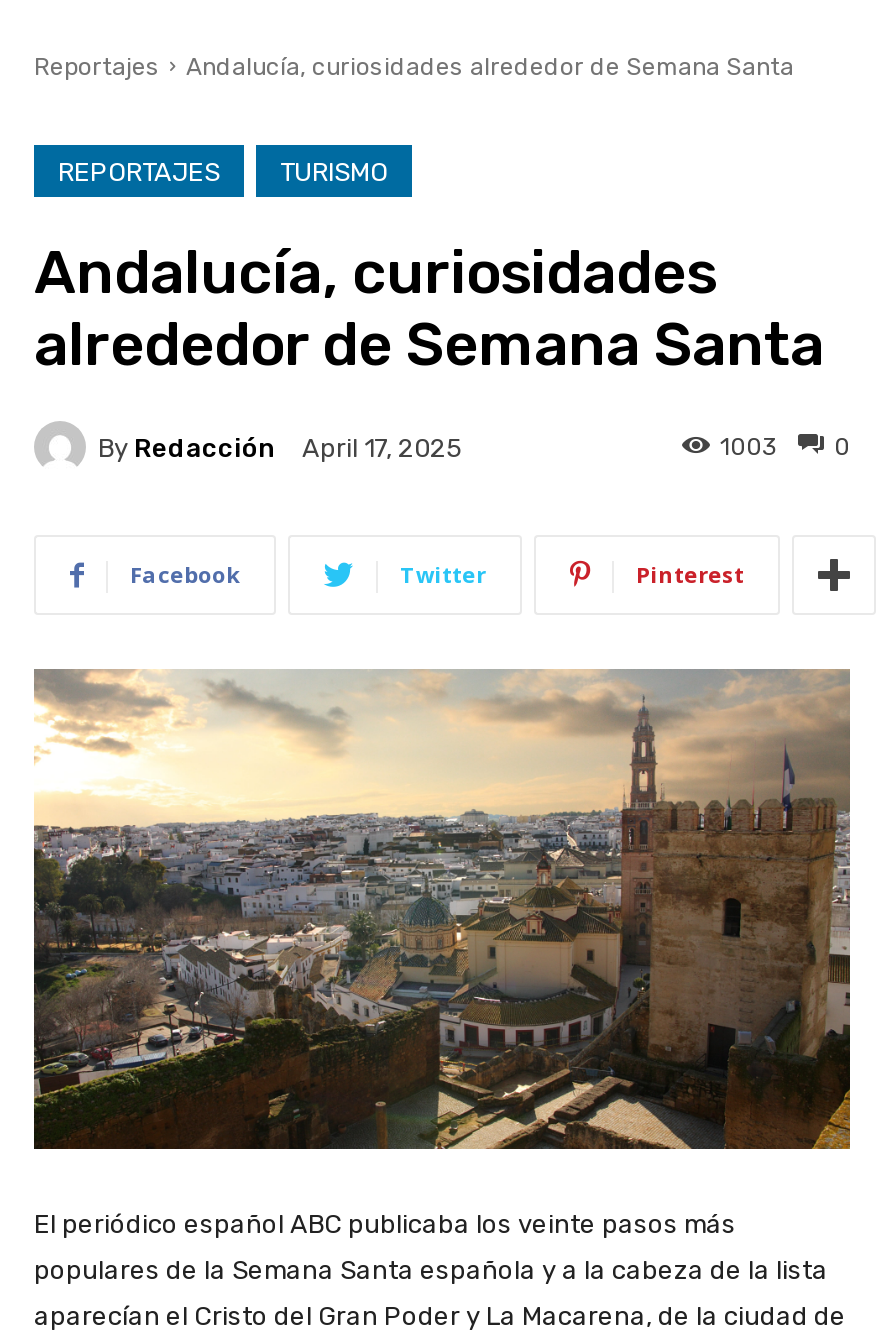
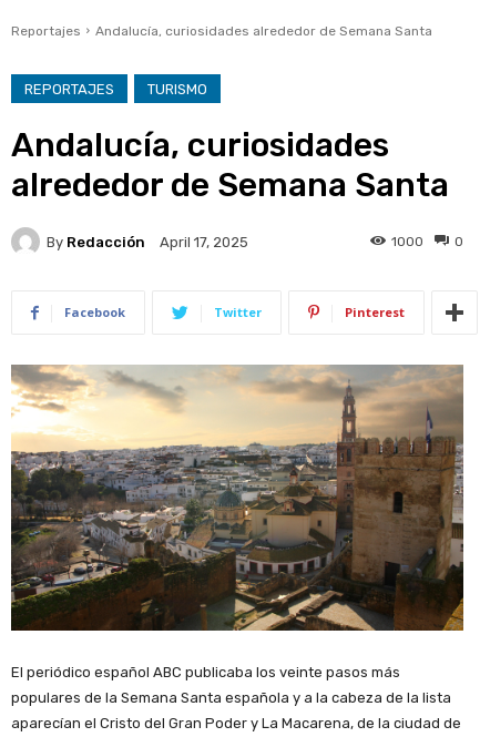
- 1003 0
+ 1000 0
